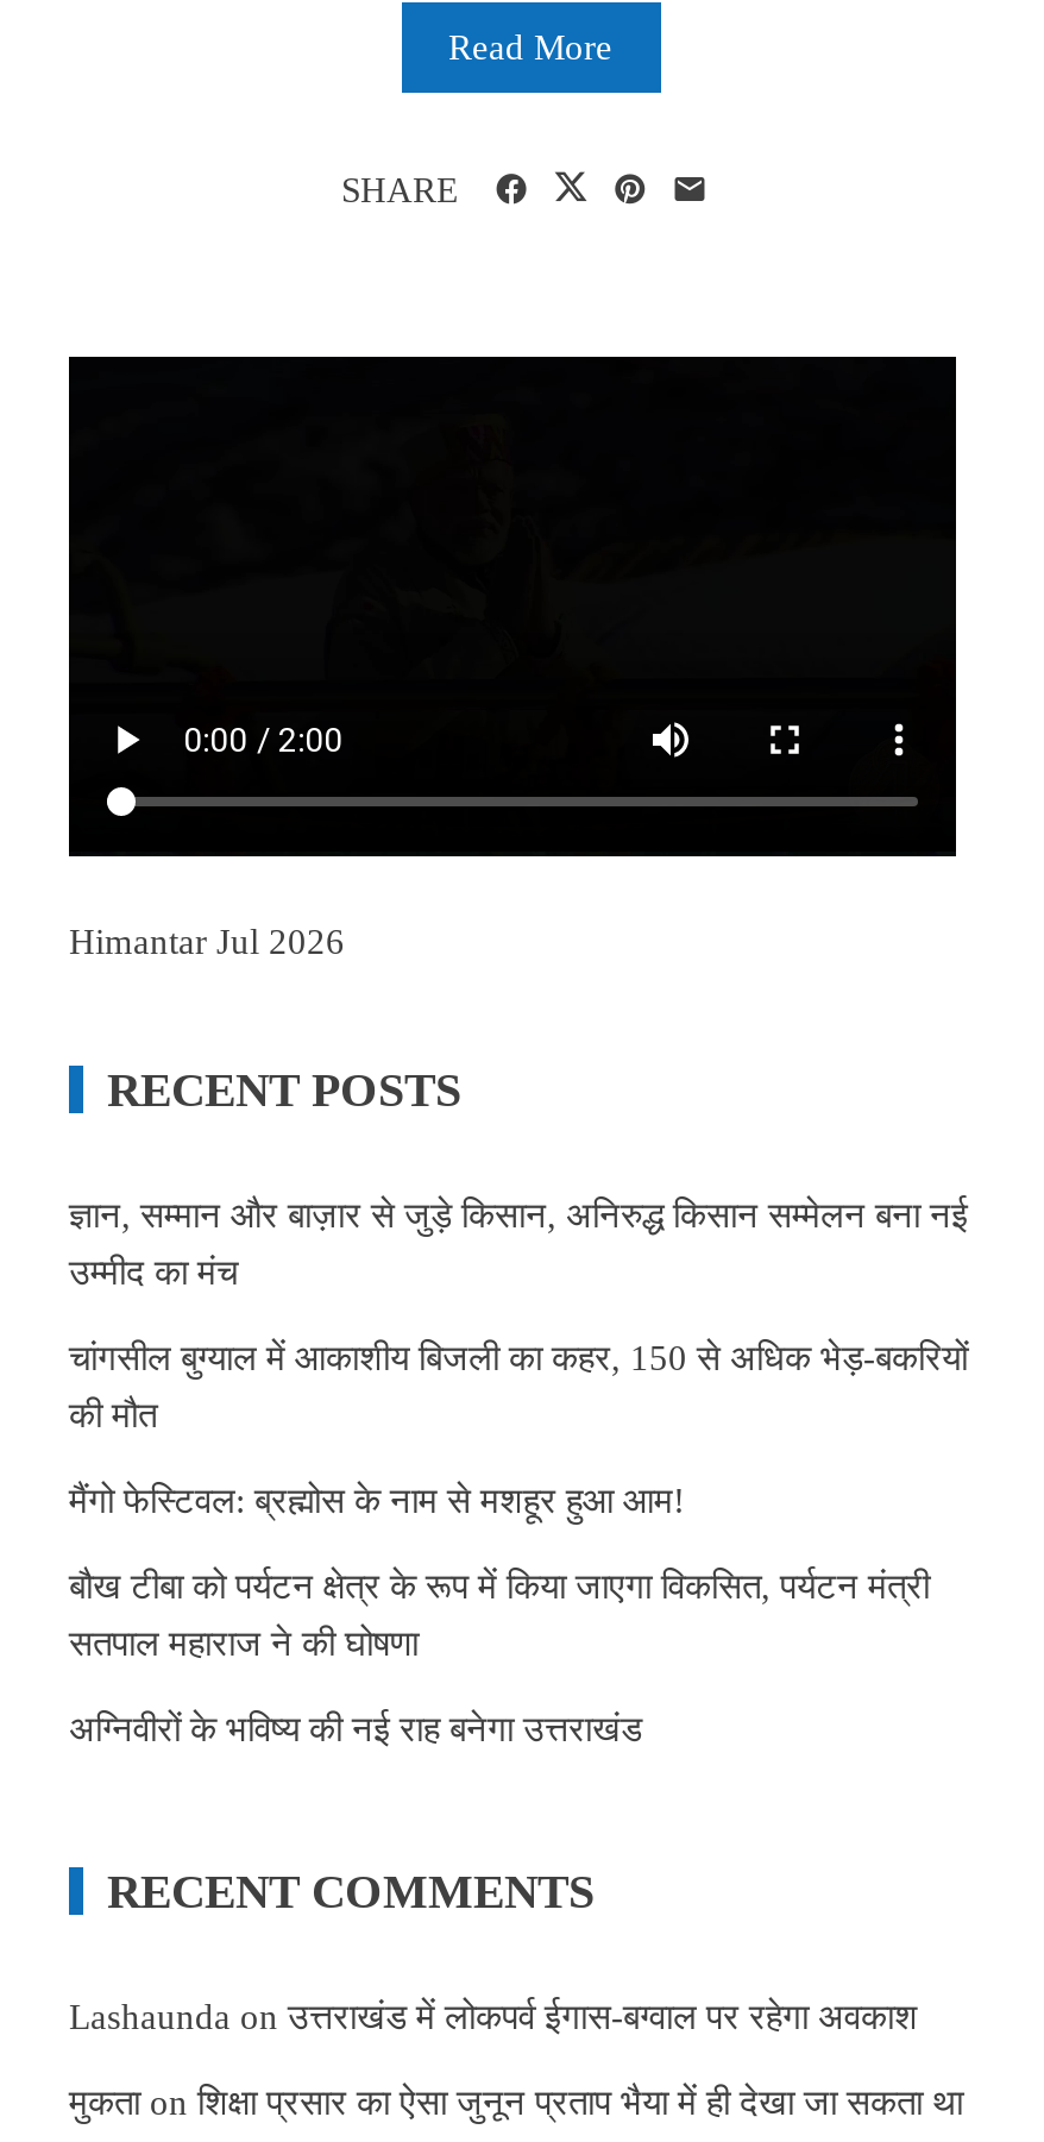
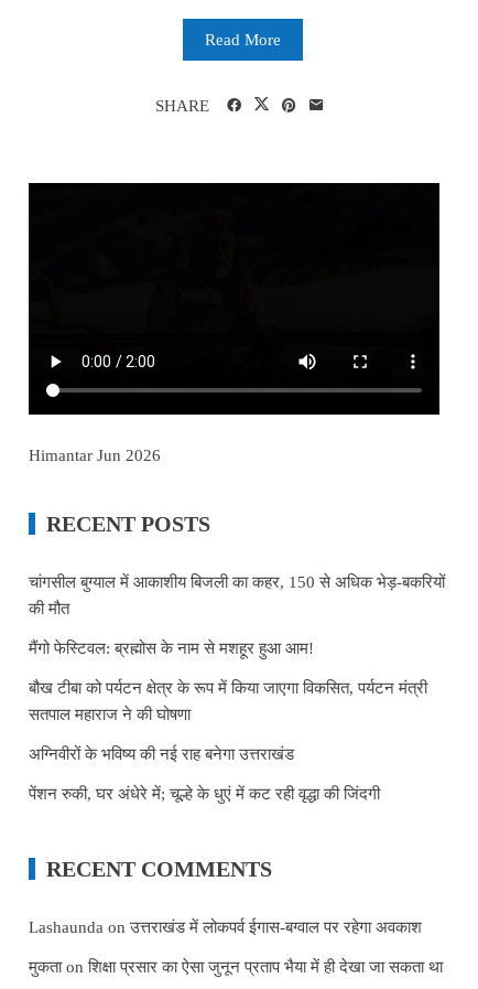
- Himantar Jul 2026
+ Himantar Jun 2026

- ज्ञान, सम्मान और बाज़ार से जुड़े किसान, अनिरुद्ध किसान सम्मेलन बना नई
- उम्मीद का मंच

moved up: चांगसील बुग्याल में आकाशीय बिजली का कहर, 150 से अधिक भेड़-बकरियों | की मौत | मैंगो फेस्टिवल: ब्रह्मोस के नाम से मशहूर हुआ आम! | बौख टीबा को पर्यटन क्षेत्र के रूप में किया जाएगा विकसित, पर्यटन मंत्री | सतपाल महाराज ने की घोषणा | अग्निवीरों के भविष्य की नई राह बनेगा उत्तराखंड

+ पेंशन रुकी, घर अंधेरे में; चूल्हे के धुएं में कट रही वृद्धा की जिंदगी
